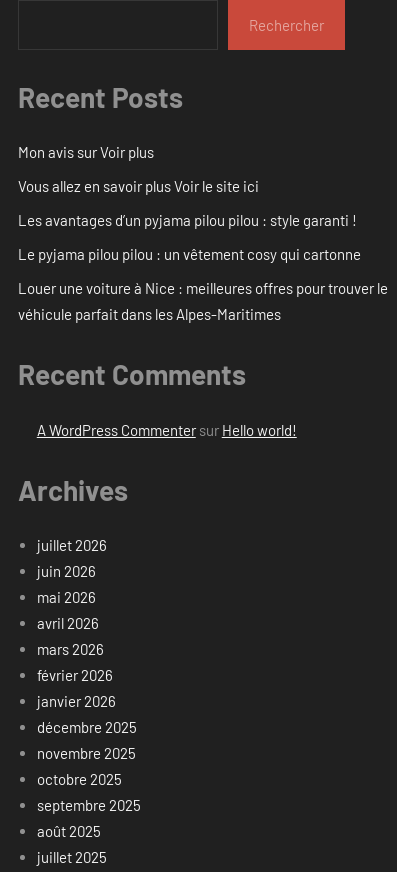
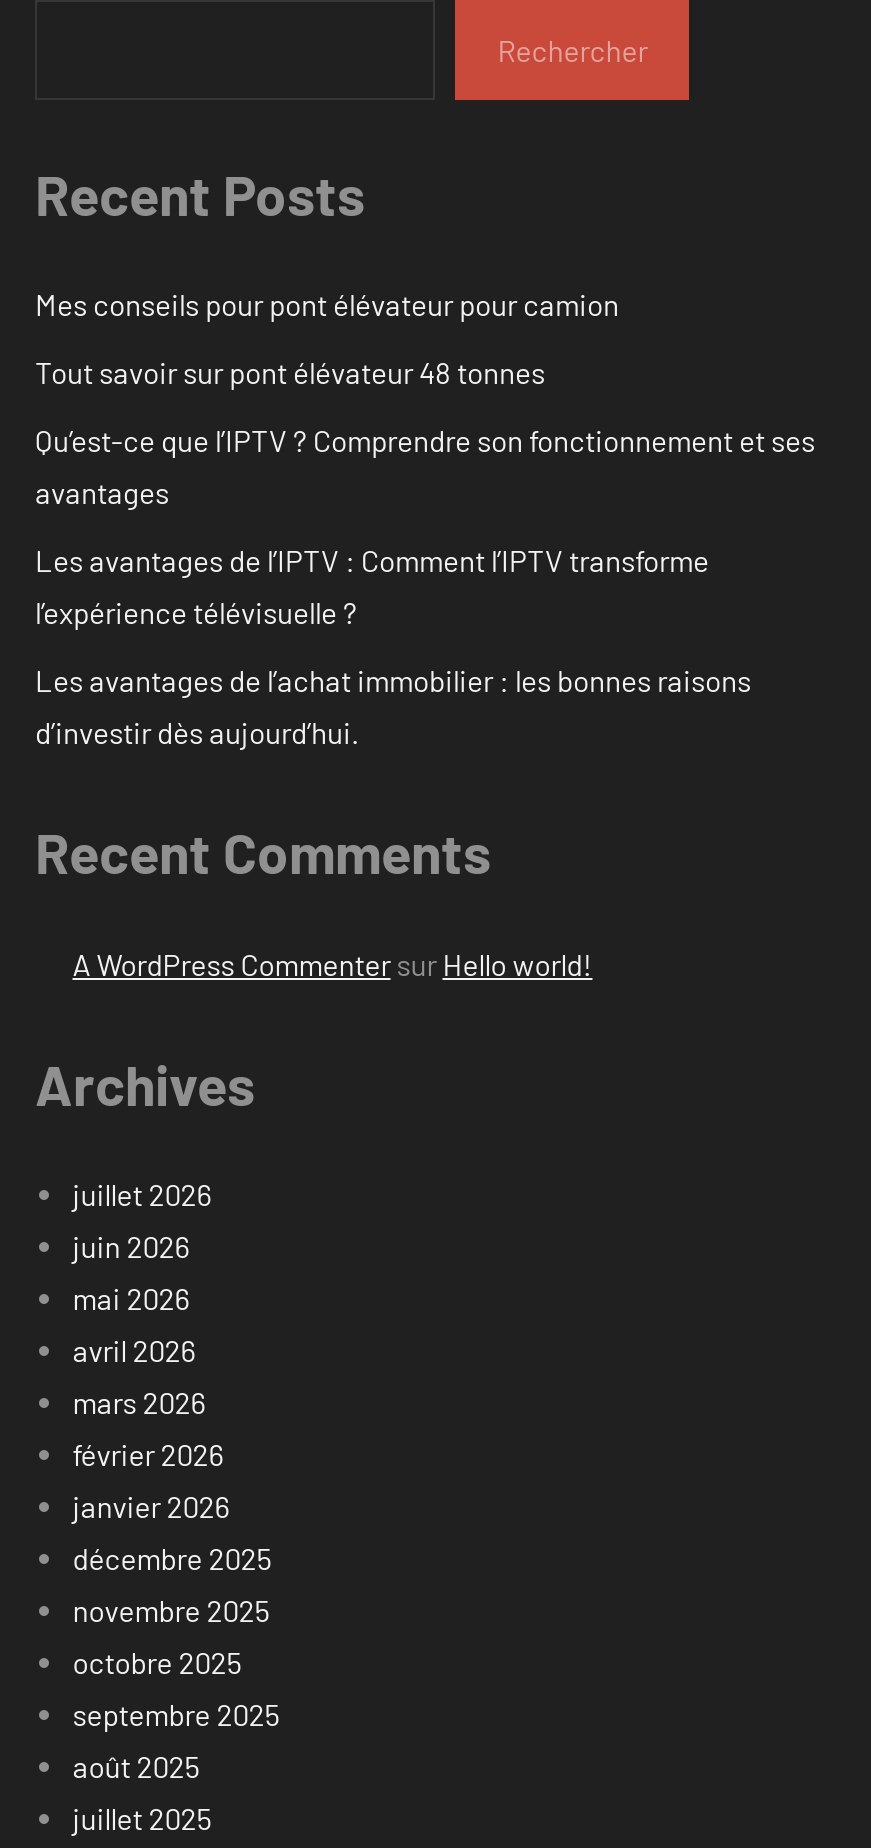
- Mon avis sur Voir plus
+ Mes conseils pour pont élévateur pour camion

- Vous allez en savoir plus Voir le site ici
+ Tout savoir sur pont élévateur 48 tonnes

- Les avantages d’un pyjama pilou pilou : style garanti !
+ Qu’est-ce que l’IPTV ? Comprendre son fonctionnement et ses
+ avantages

- Le pyjama pilou pilou : un vêtement cosy qui cartonne
+ Les avantages de l’IPTV : Comment l’IPTV transforme
+ l’expérience télévisuelle ?

- Louer une voiture à Nice : meilleures offres pour trouver le
- véhicule parfait dans les Alpes-Maritimes
+ Les avantages de l’achat immobilier : les bonnes raisons
+ d’investir dès aujourd’hui.
